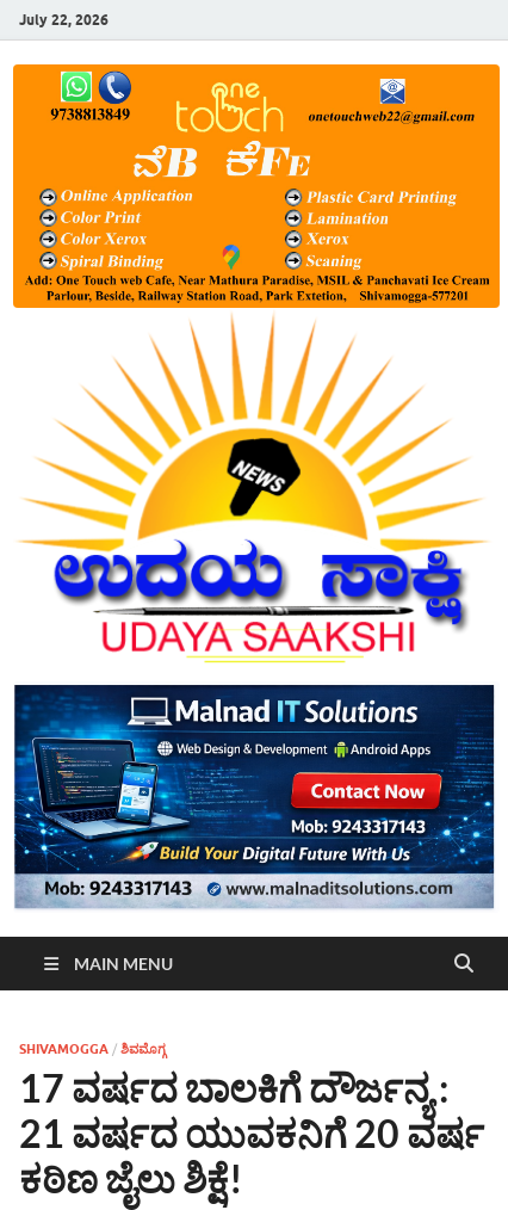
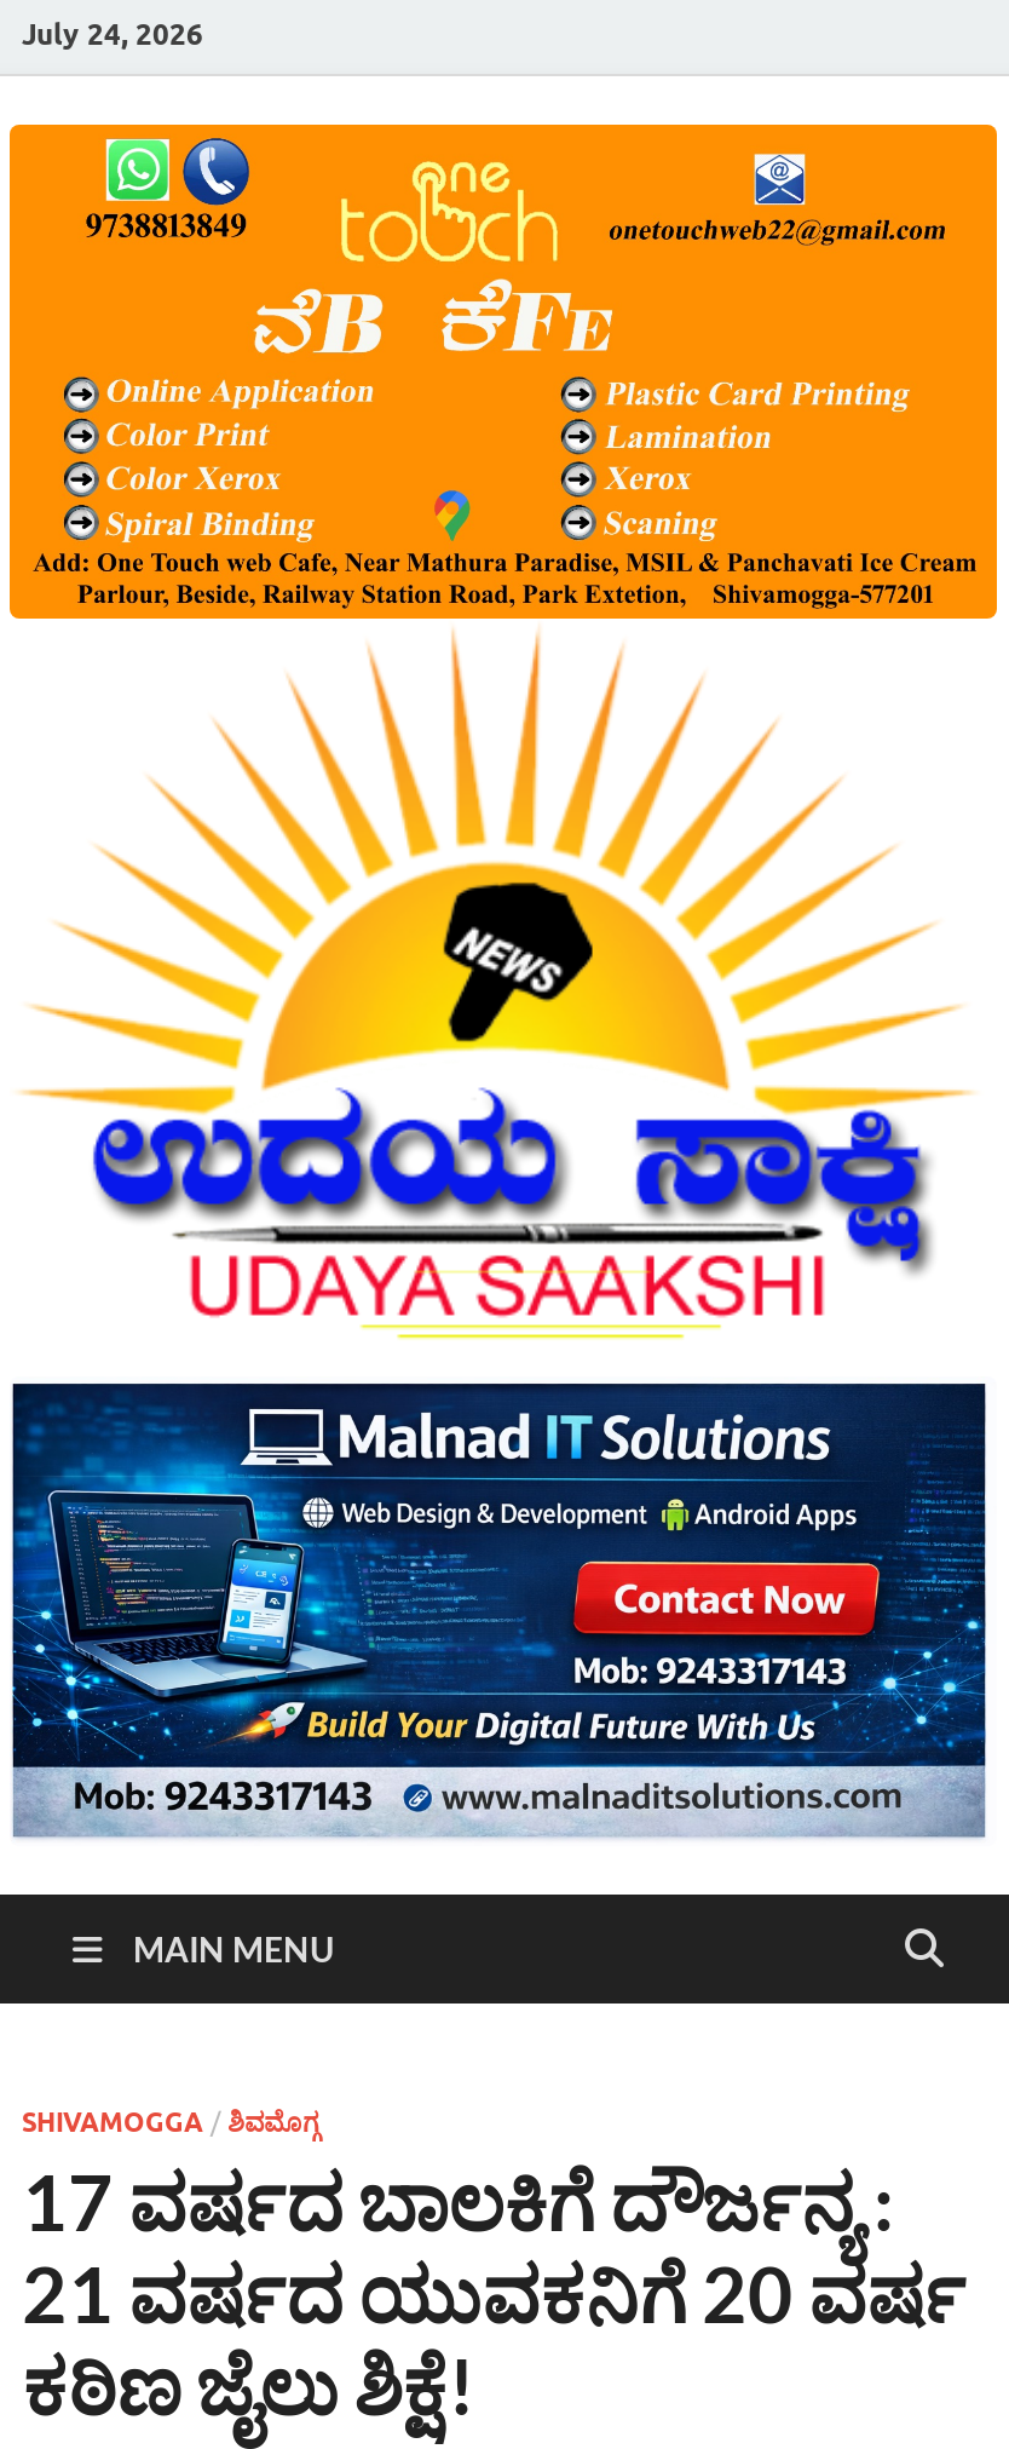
- July 22, 2026
+ July 24, 2026
